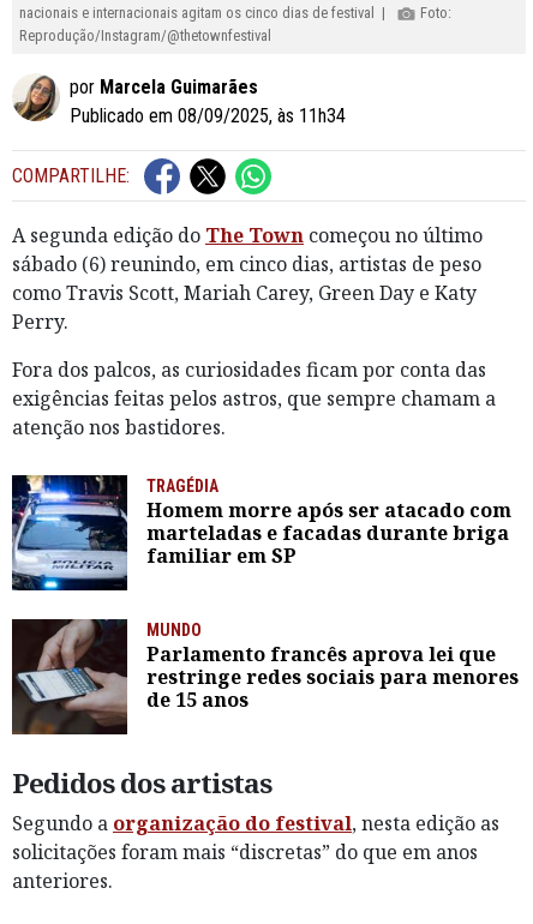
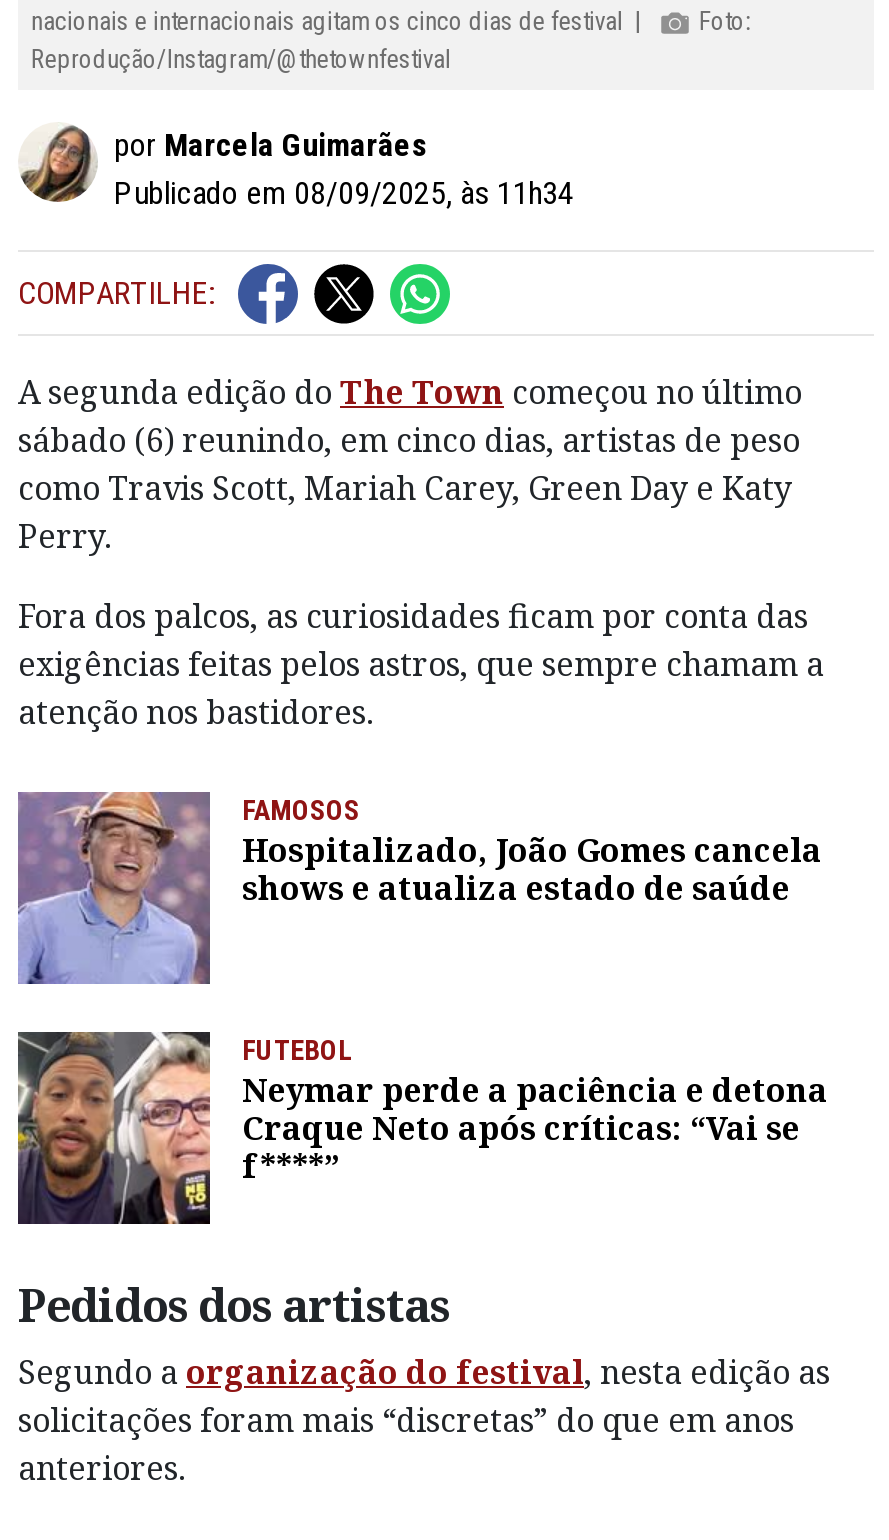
- [image]
- TRAGÉDIA
- Homem morre após ser atacado com
- marteladas e facadas durante briga
- familiar em SP
+ [image]
+ FAMOSOS
+ Hospitalizado, João Gomes cancela
+ shows e atualiza estado de saúde

- [image]
- MUNDO
- Parlamento francês aprova lei que
- restringe redes sociais para menores
- de 15 anos
+ [image]
+ FUTEBOL
+ Neymar perde a paciência e detona
+ Craque Neto após críticas: “Vai se
+ f****”
